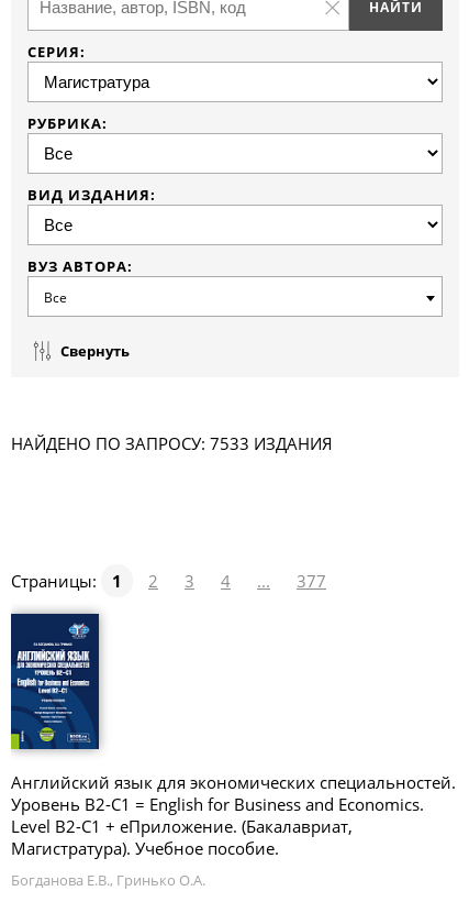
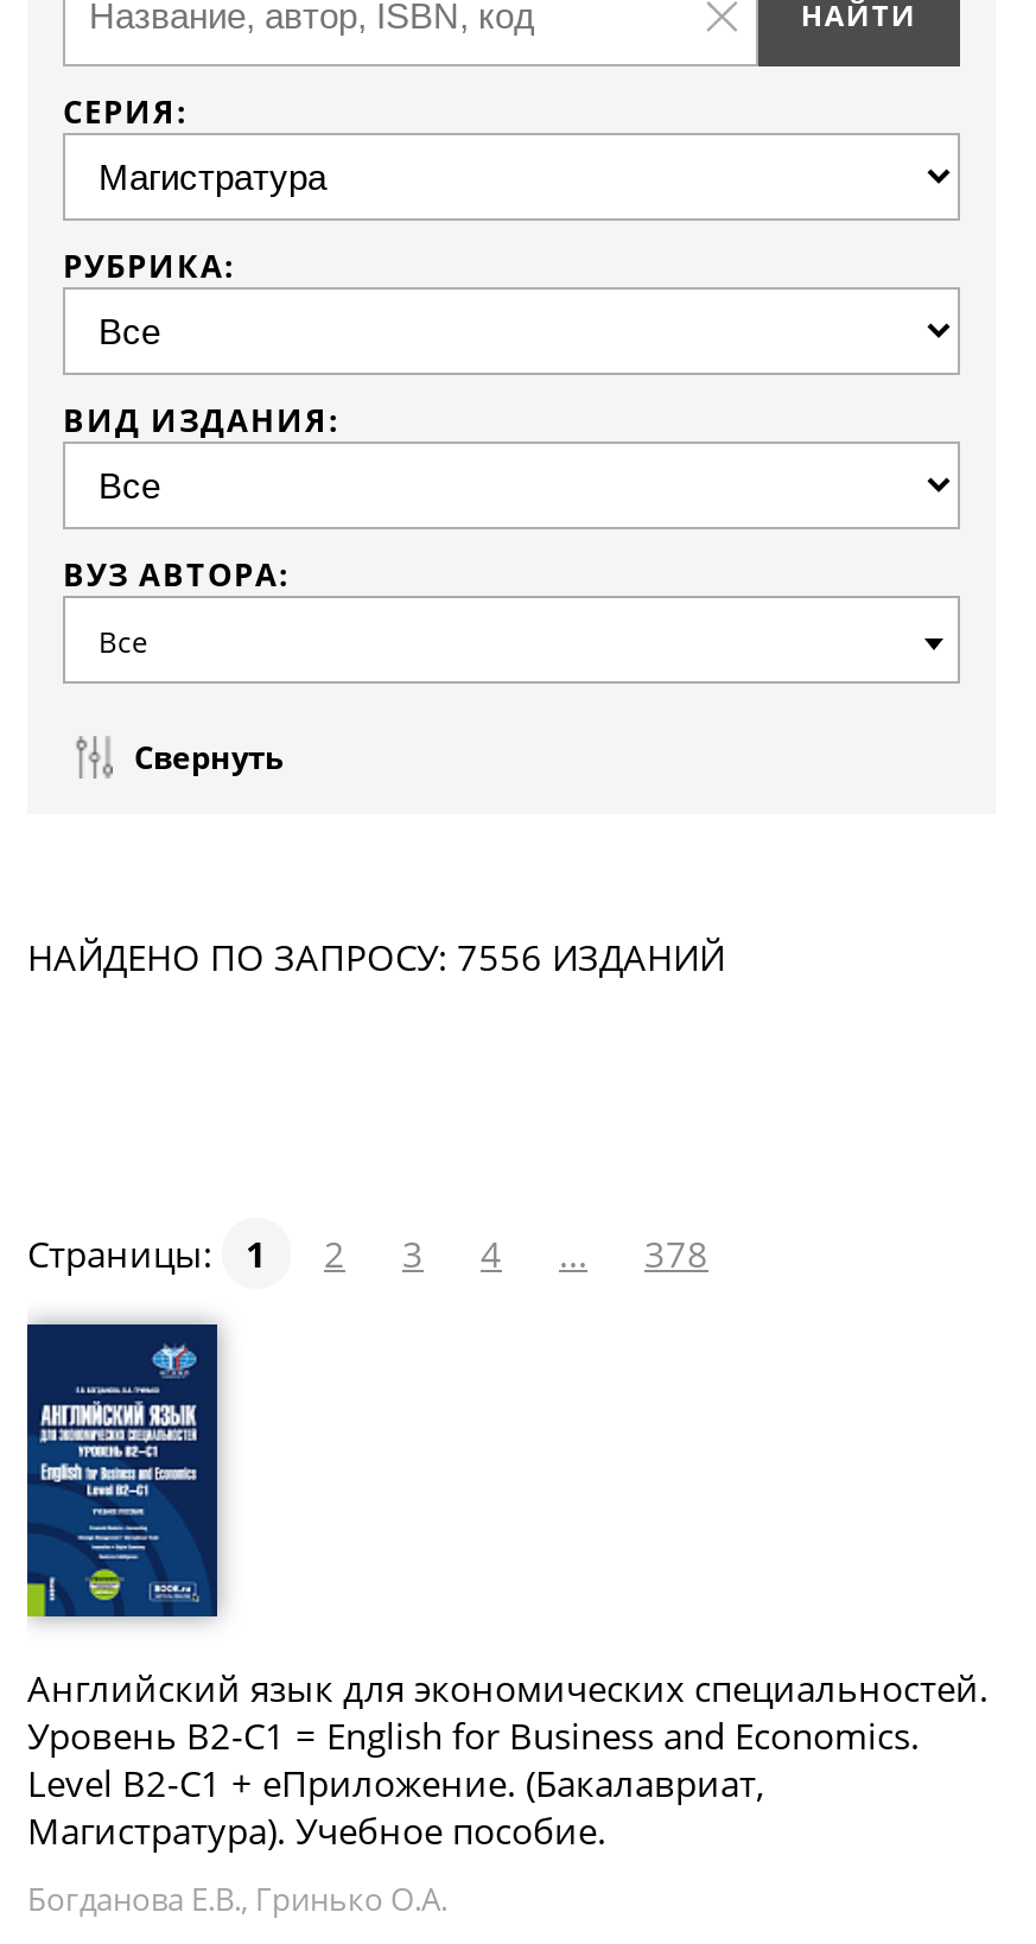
- НАЙДЕНО ПО ЗАПРОСУ: 7533 ИЗДАНИЯ
+ НАЙДЕНО ПО ЗАПРОСУ: 7556 ИЗДАНИЙ

- 377
+ 378
